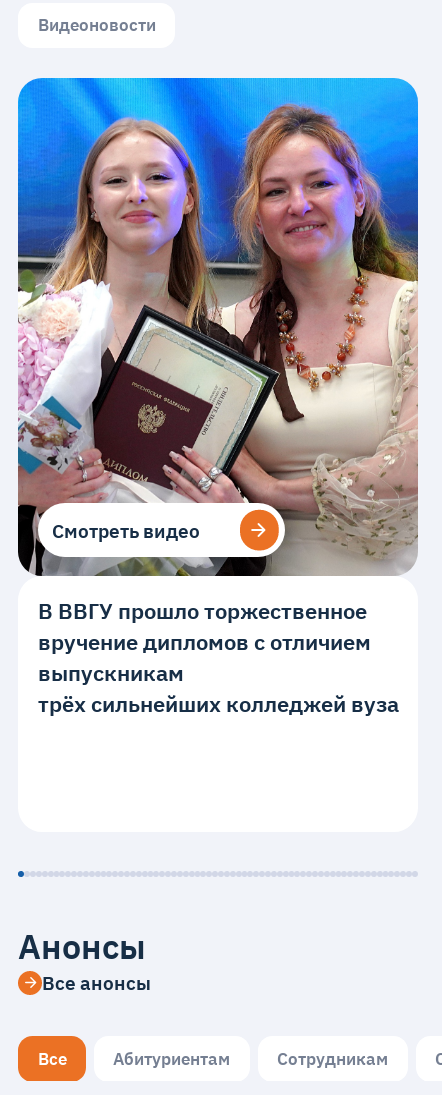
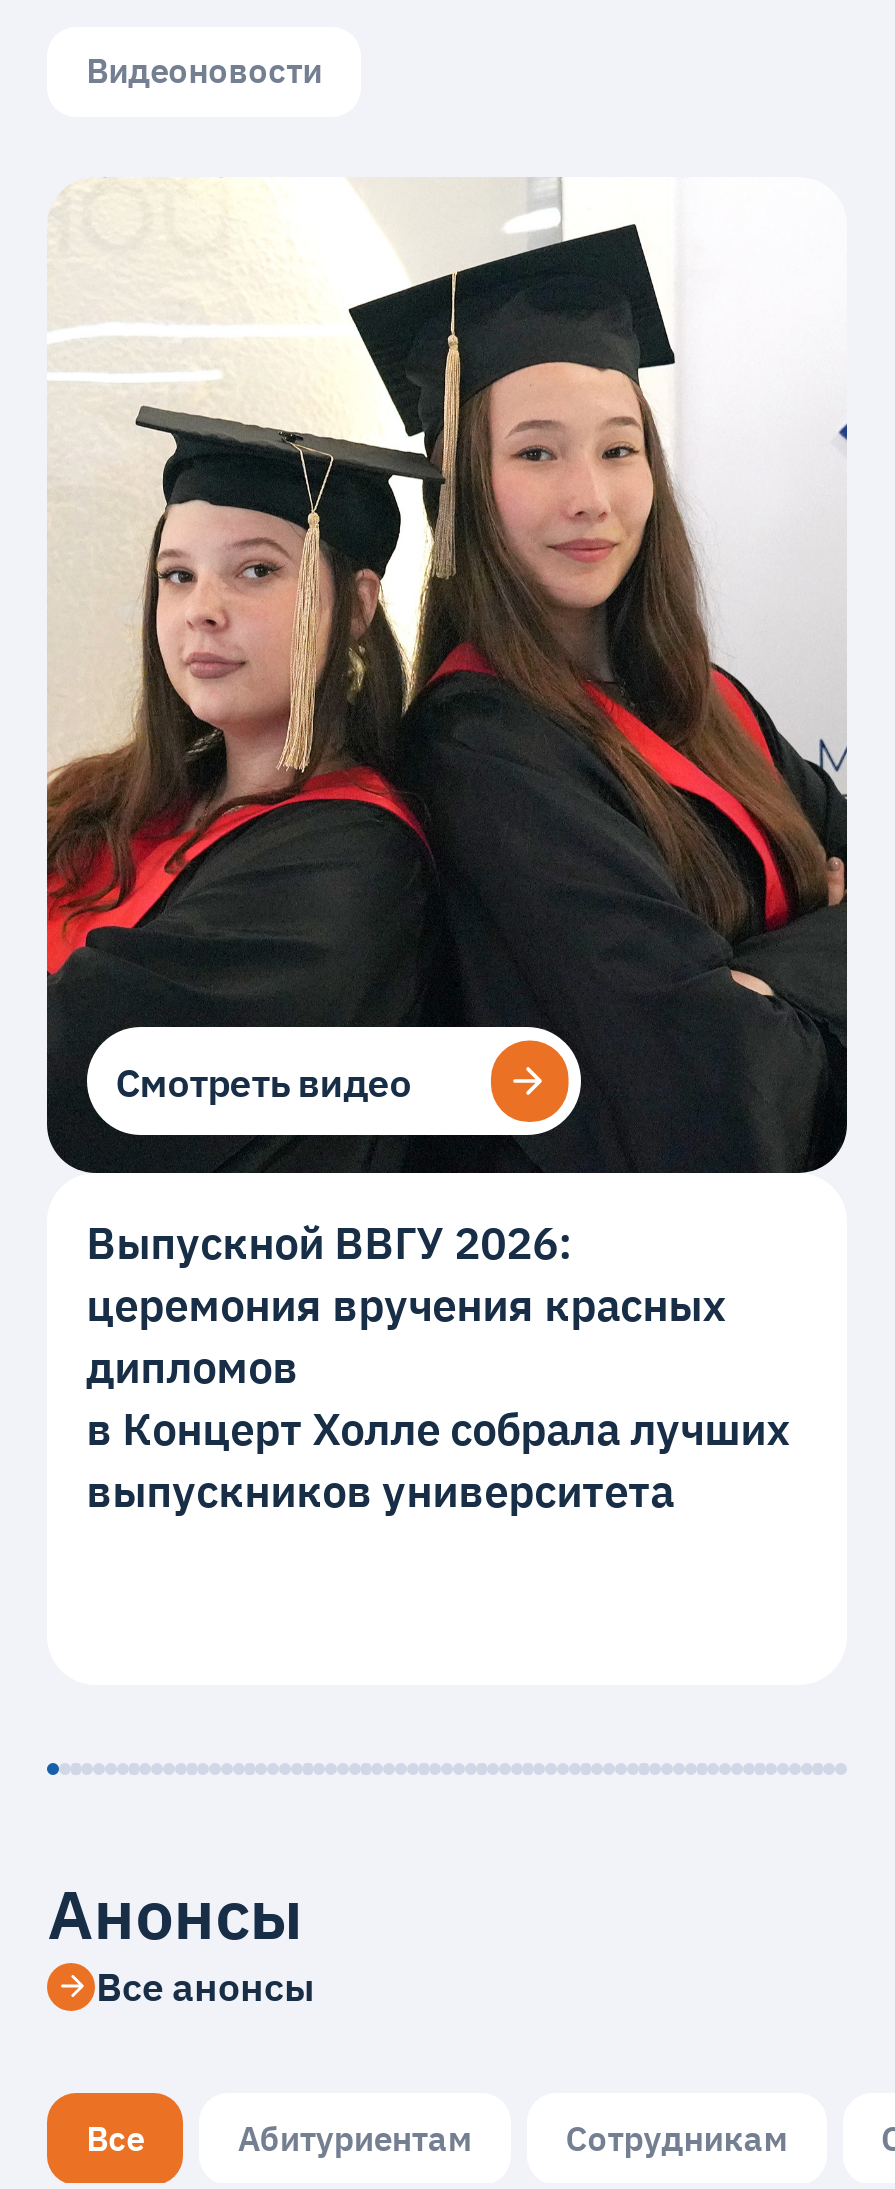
- [image]
- В ВВГУ прошло торжественное
- вручение дипломов с отличием
- выпускникам
- трёх сильнейших колледжей вуза
+ [image]
+ Выпускной ВВГУ 2026:
+ церемония вручения красных
+ дипломов
+ в Концерт Холле собрала лучших
+ выпускников университета
